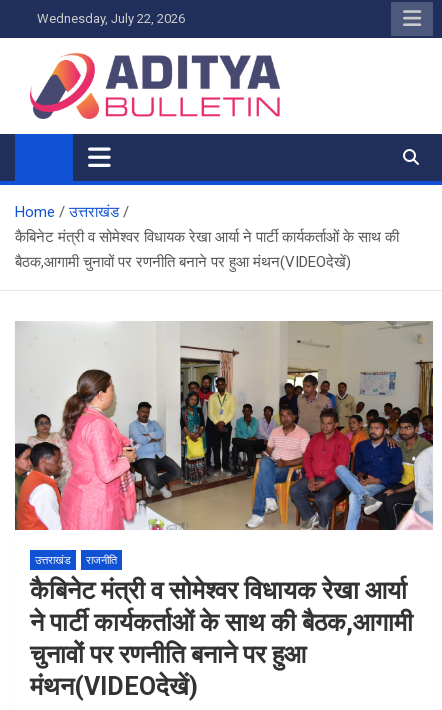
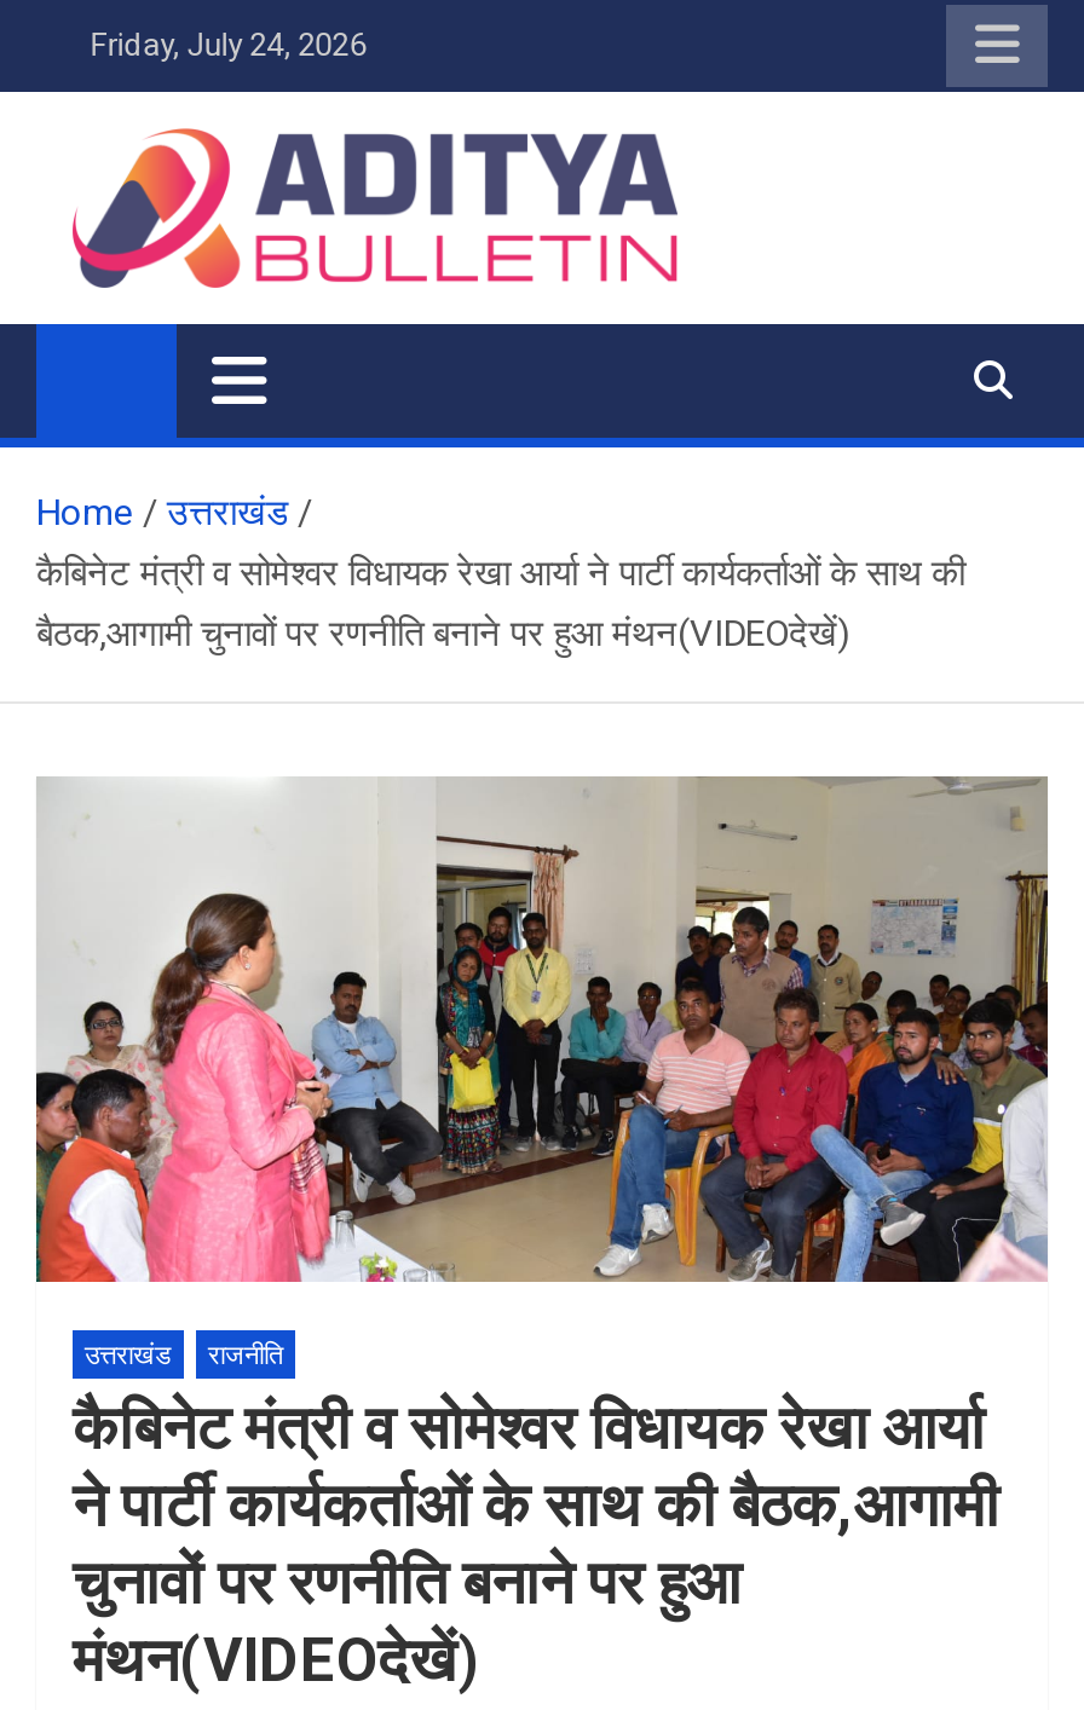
- Wednesday, July 22, 2026
+ Friday, July 24, 2026
